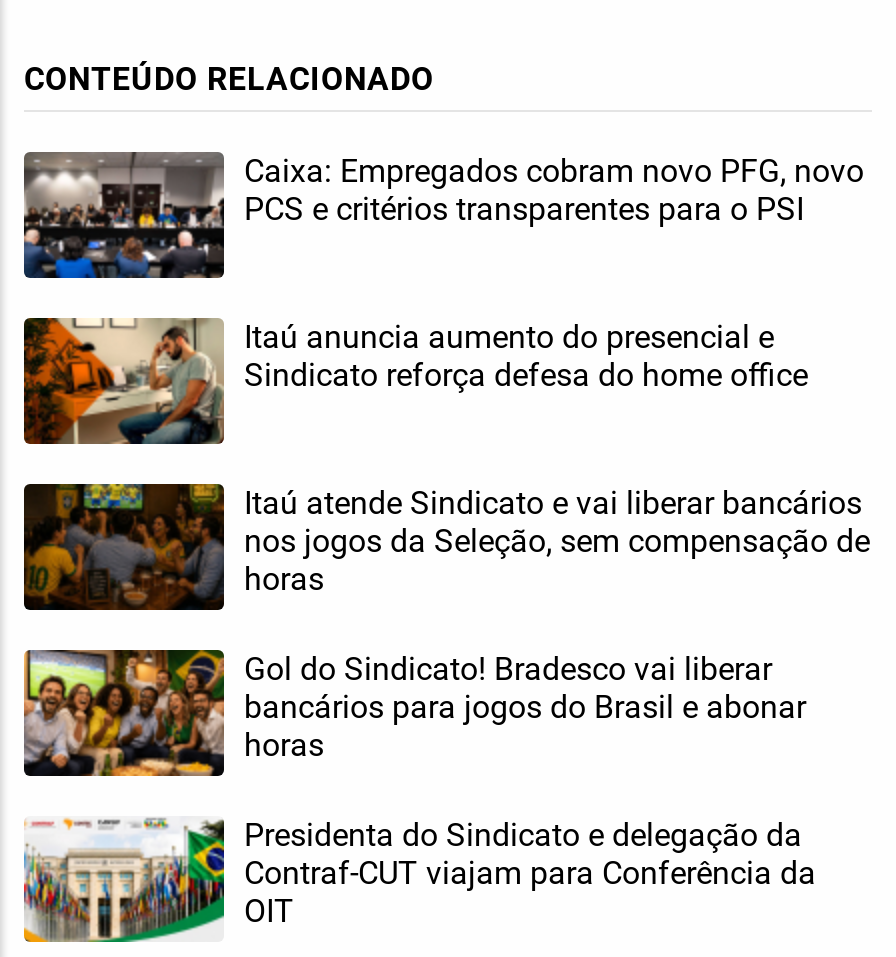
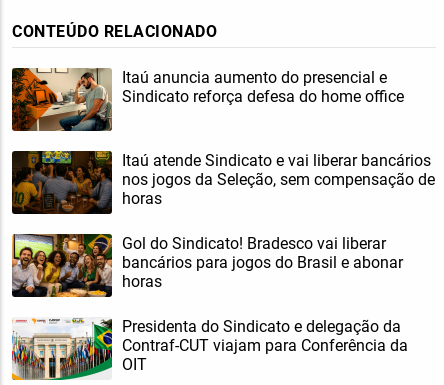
- [image]
- Caixa: Empregados cobram novo PFG, novo
- PCS e critérios transparentes para o PSI
